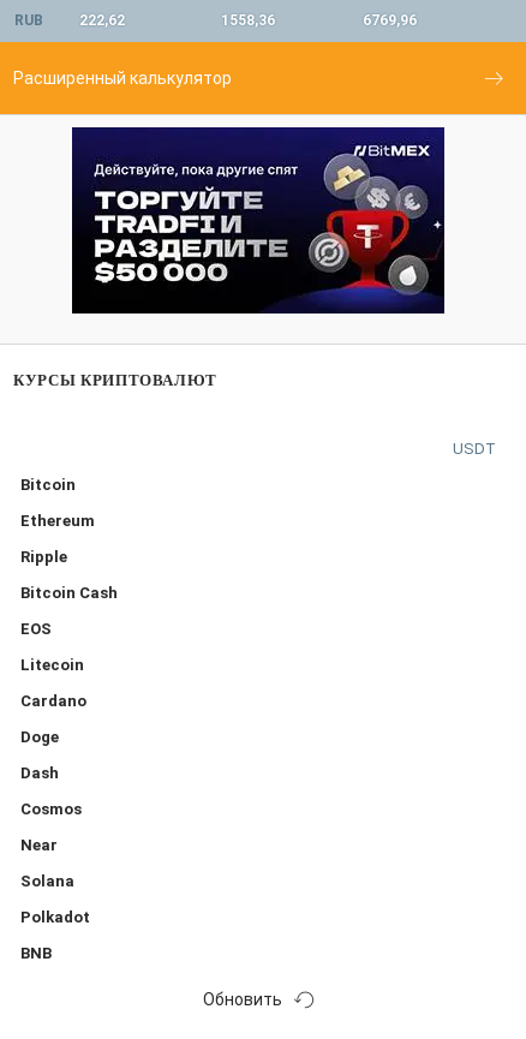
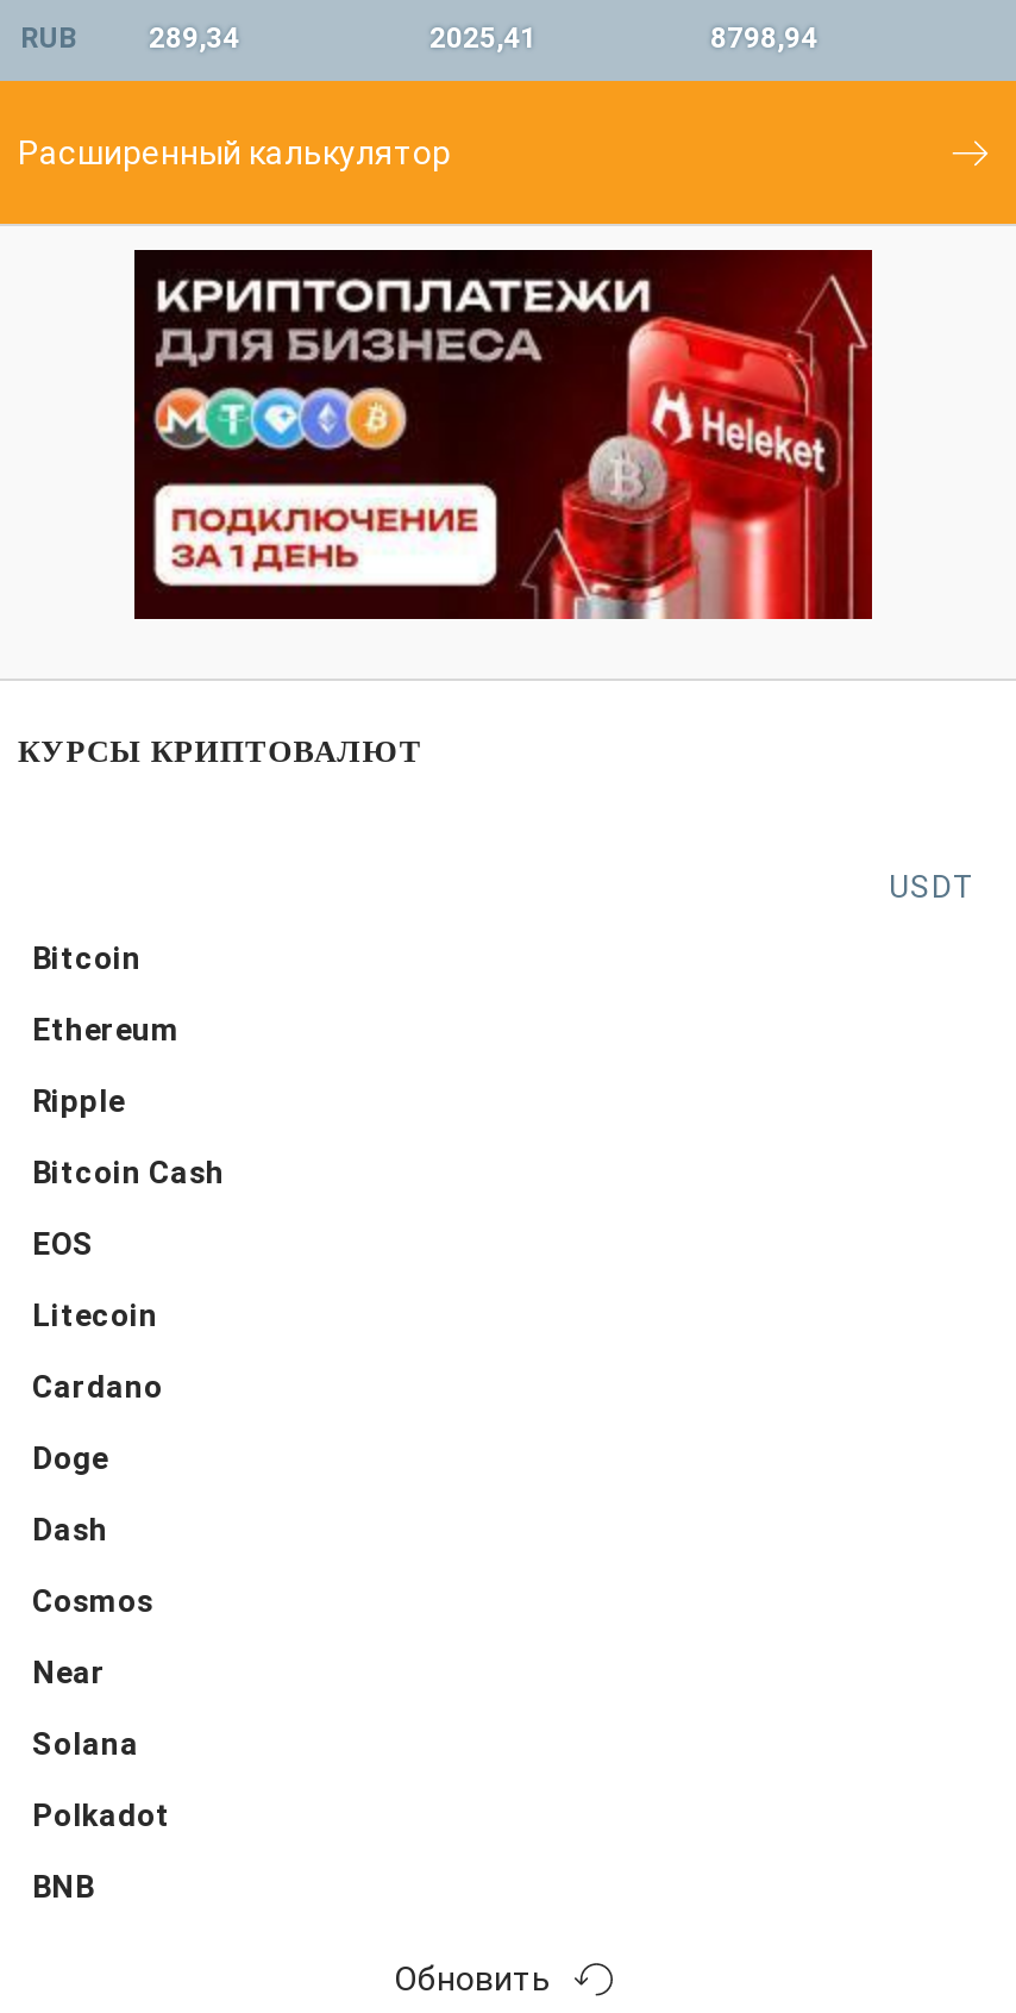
- 222,62
+ 289,34

- 1558,36
+ 2025,41

- 6769,96
+ 8798,94

- [image]
+ [image]
